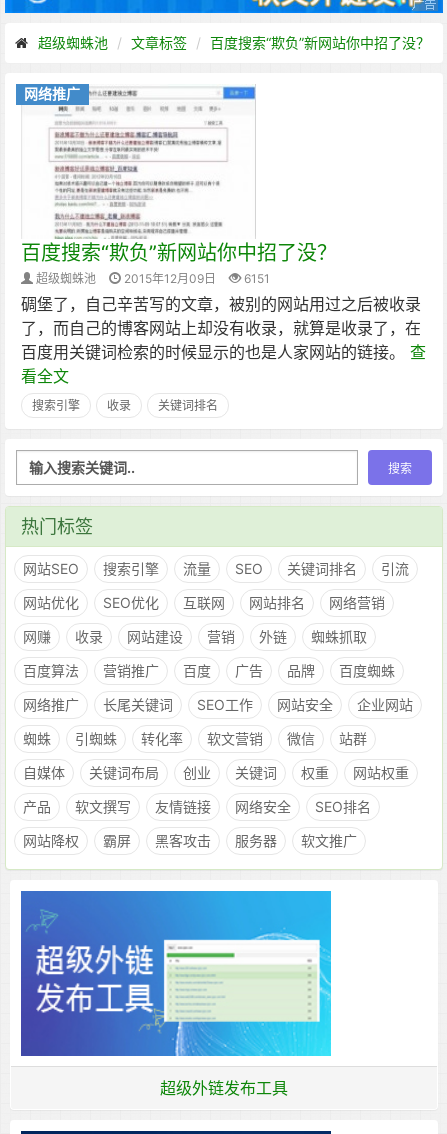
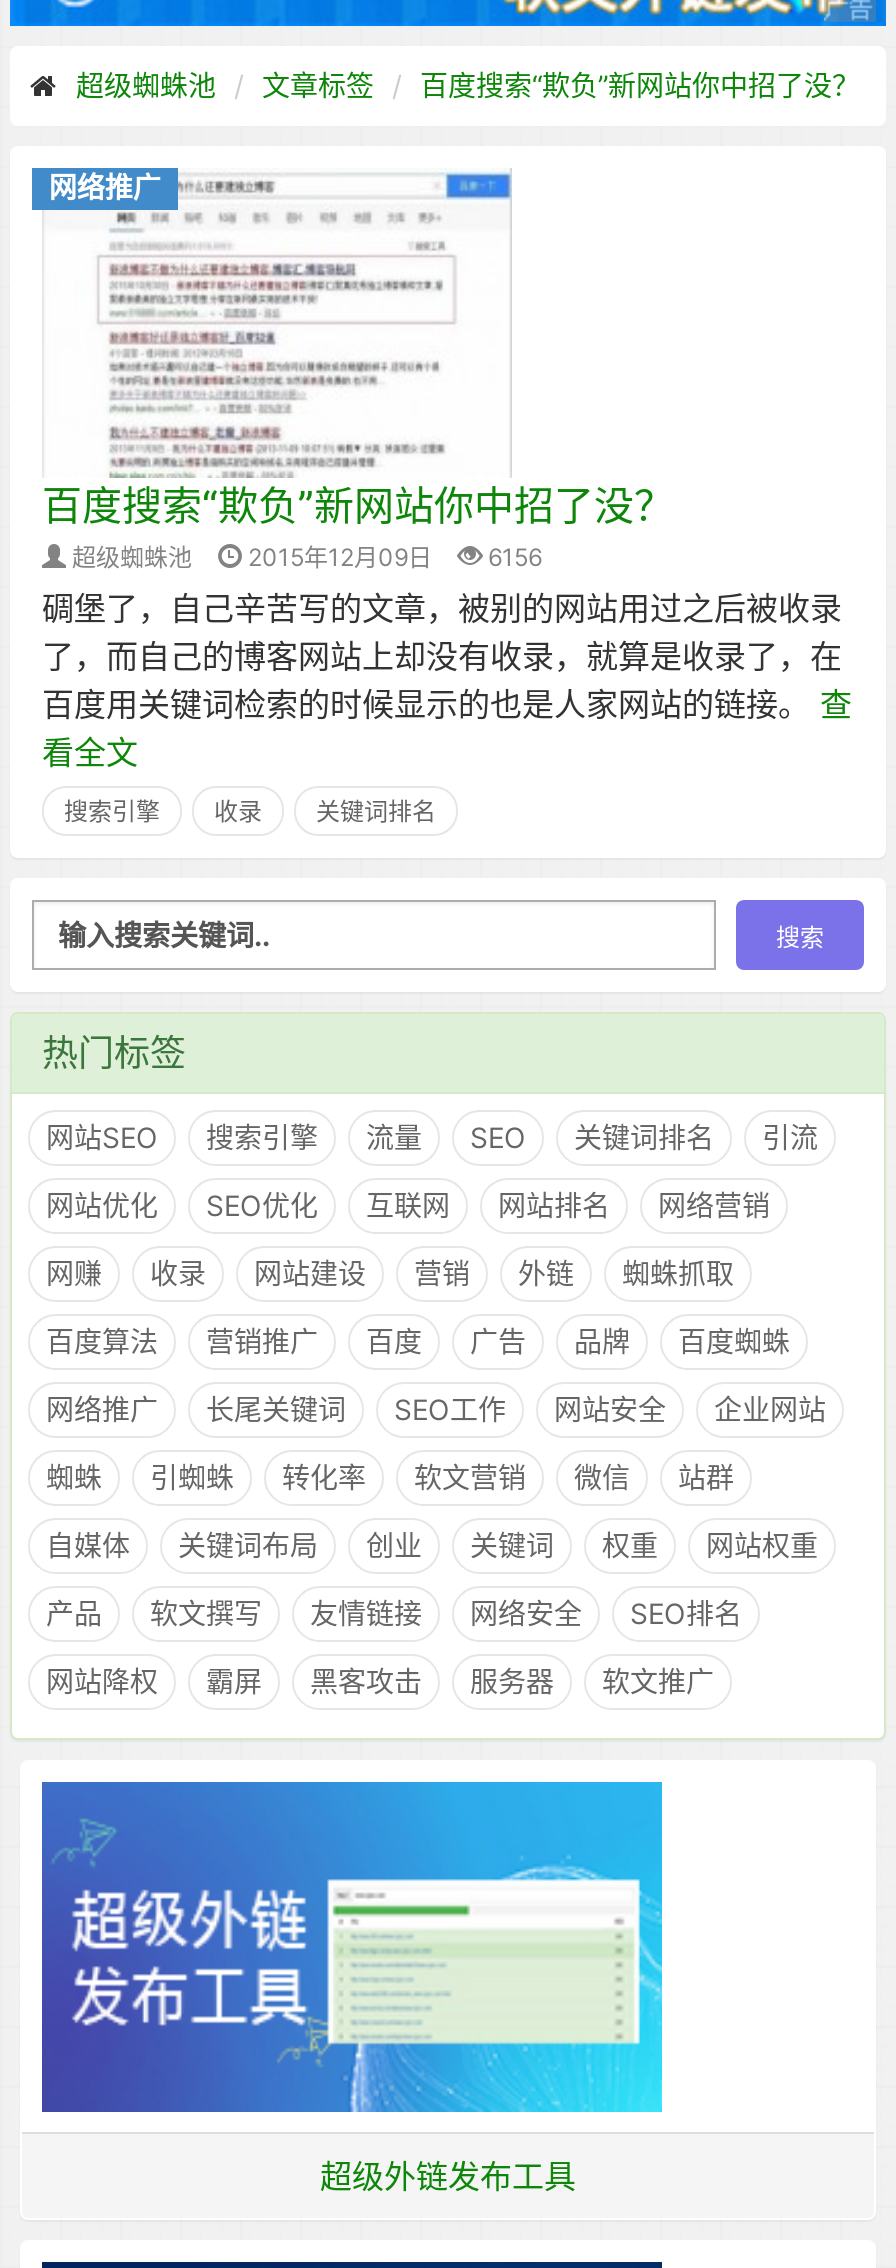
- 超级蜘蛛池 2015年12月09日 6151
+ 超级蜘蛛池 2015年12月09日 6156
